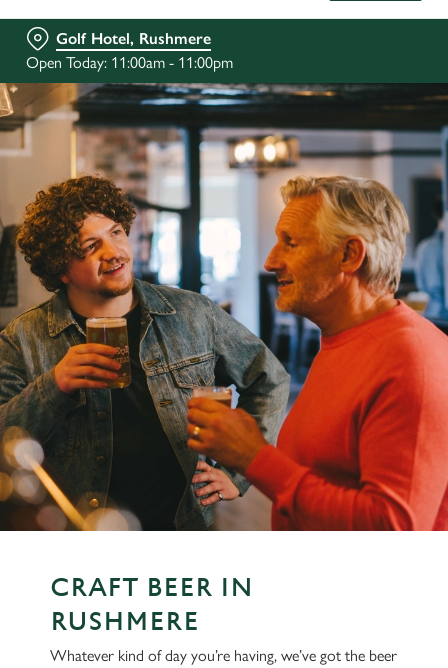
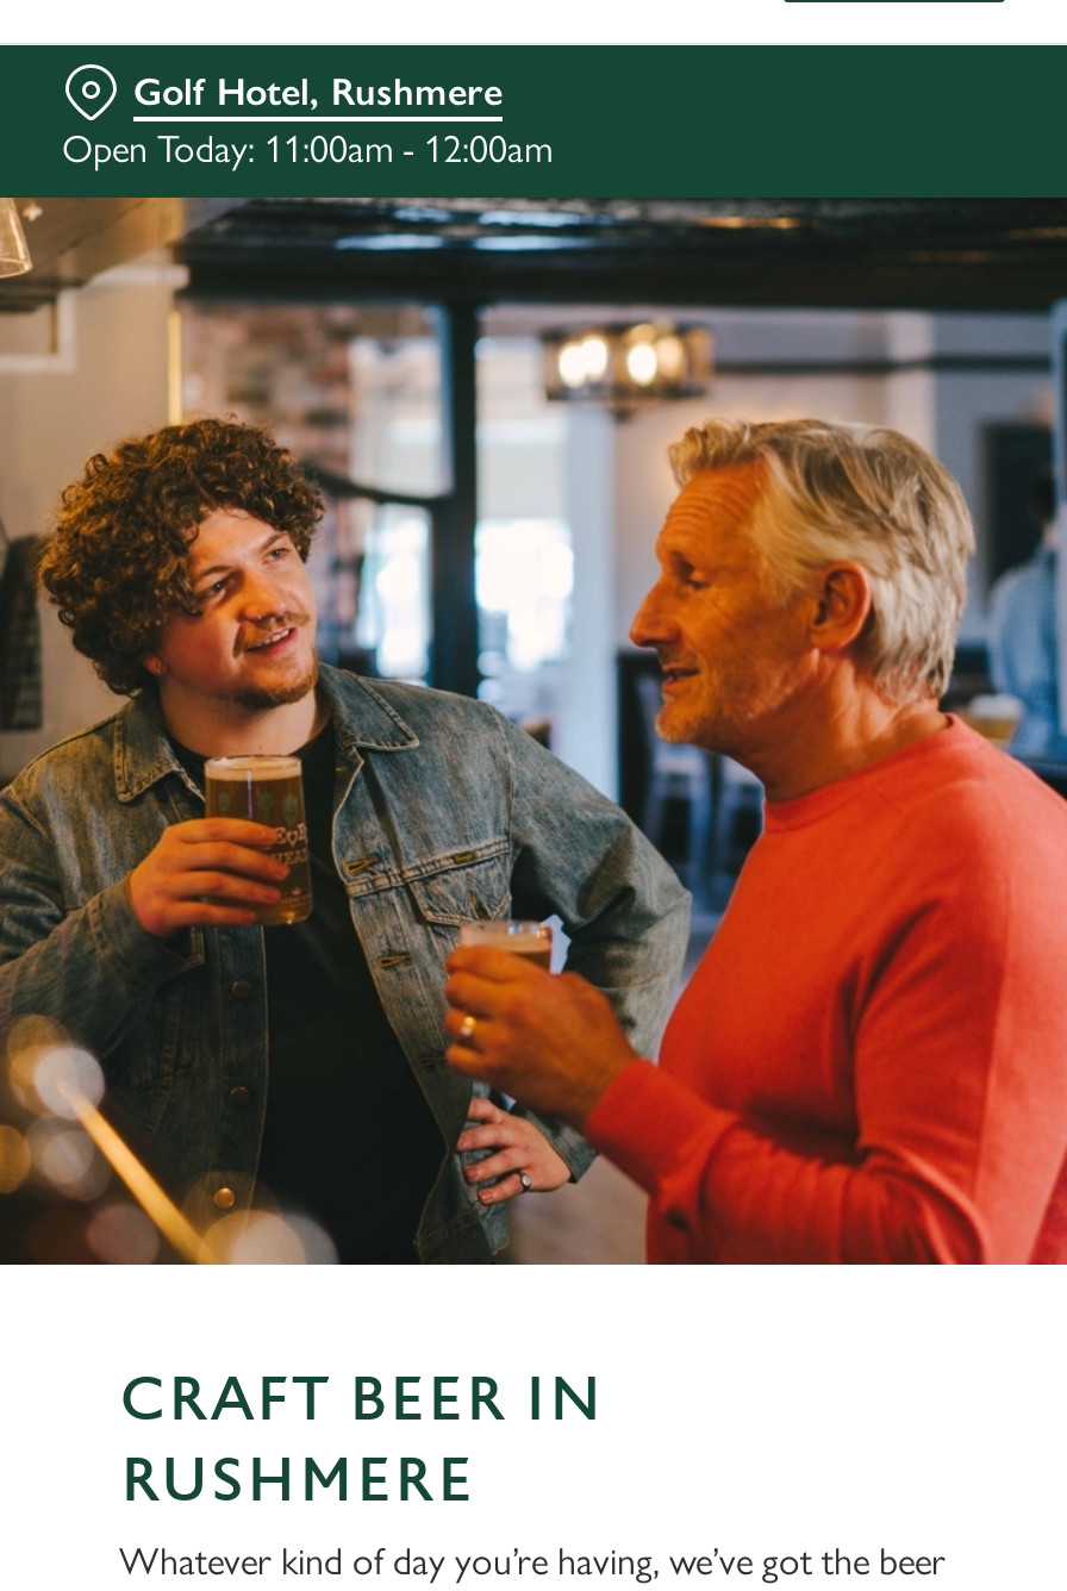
- Open Today: 11:00am - 11:00pm
+ Open Today: 11:00am - 12:00am
